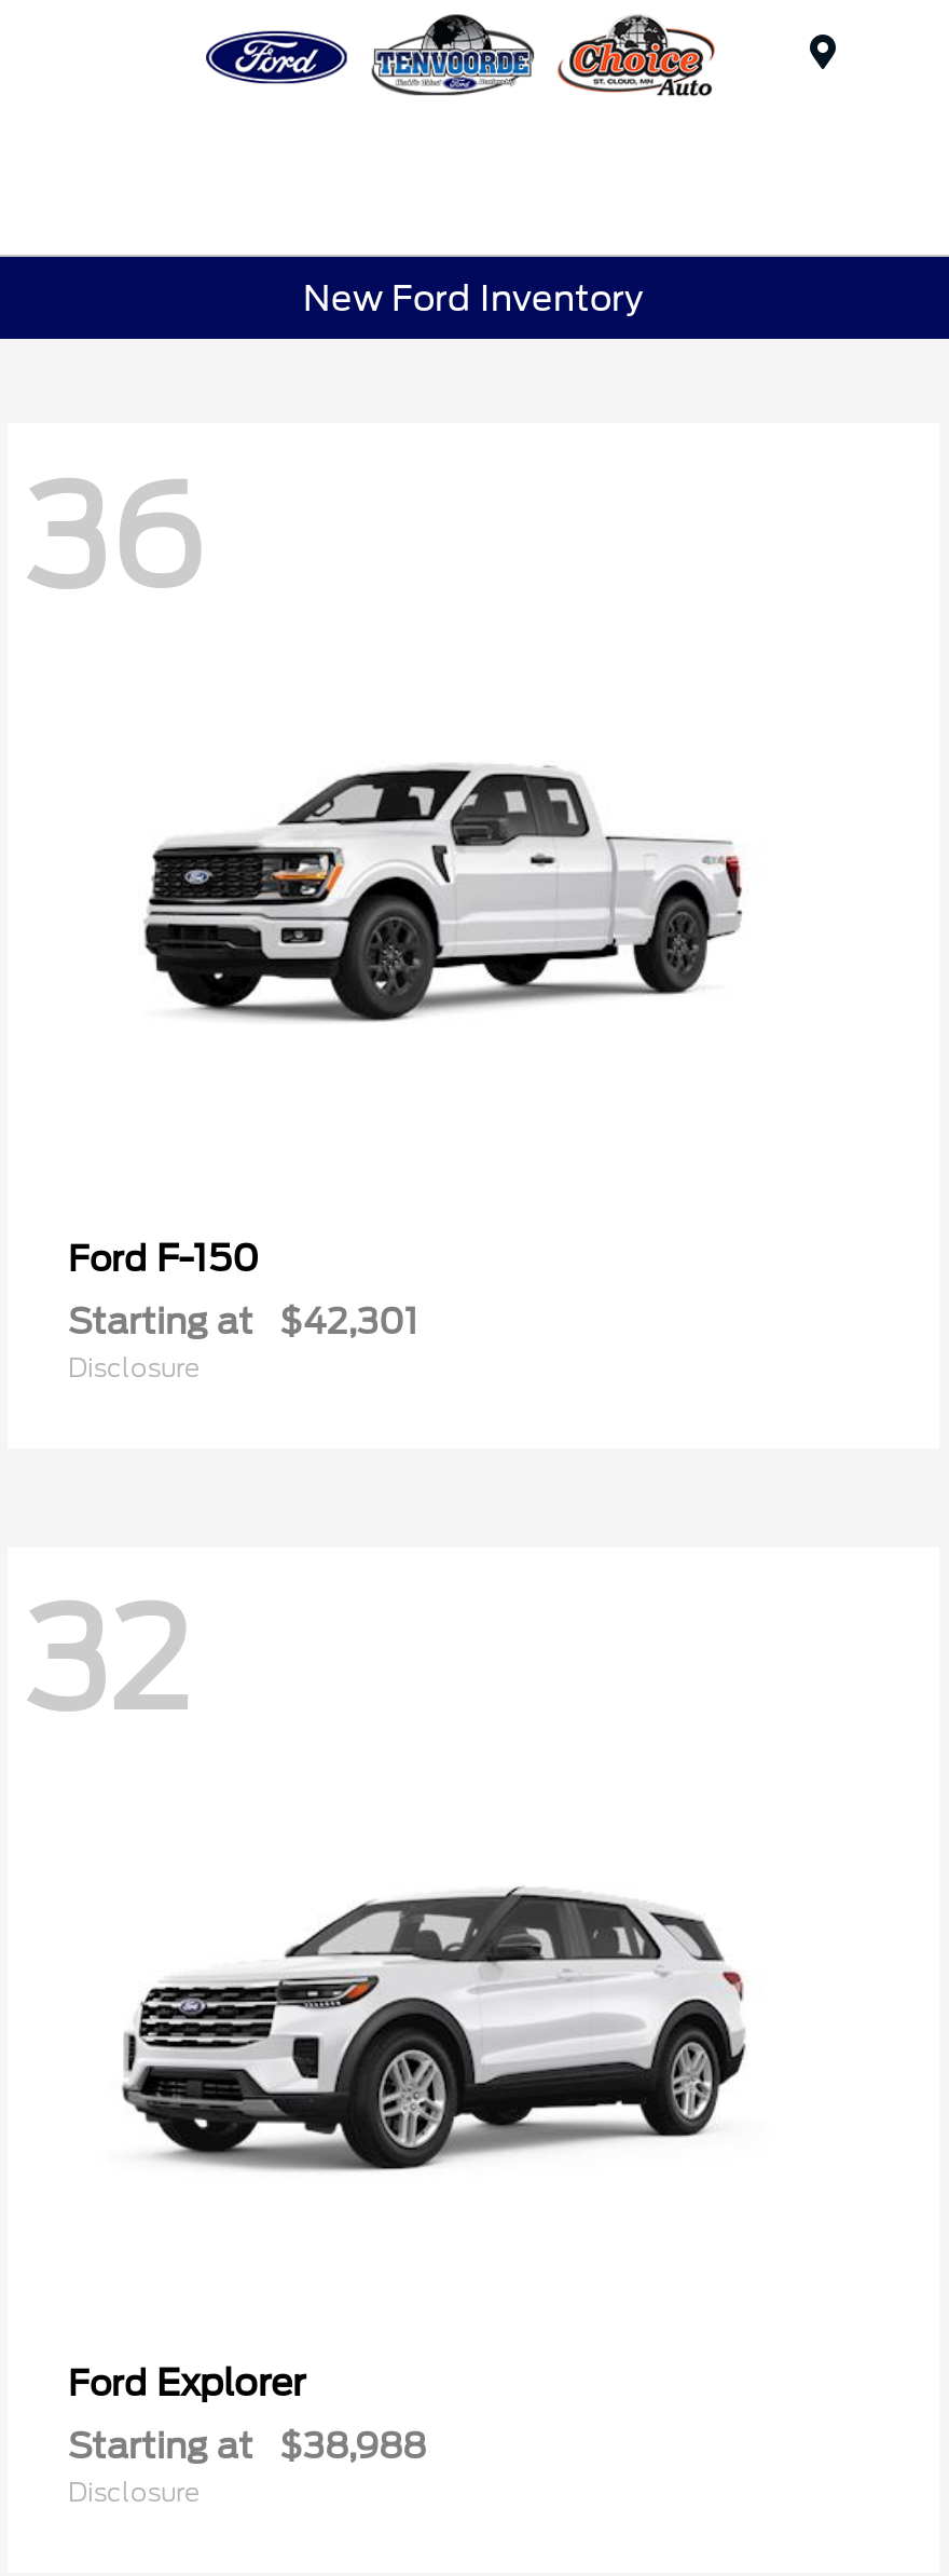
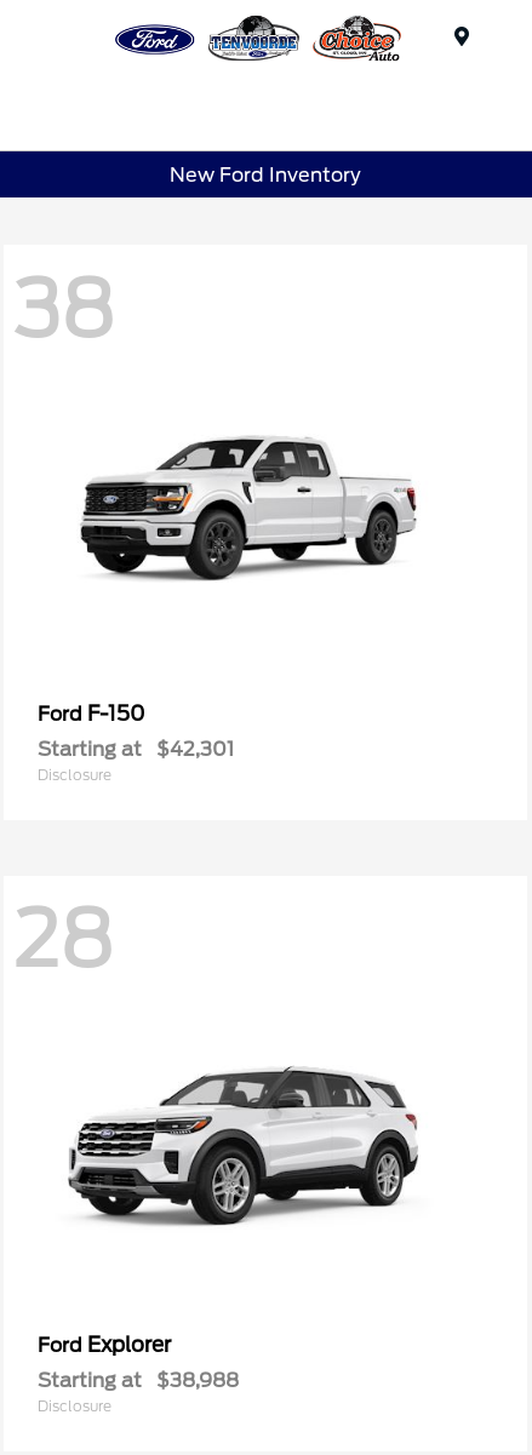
- 36
+ 38

- 32
+ 28
